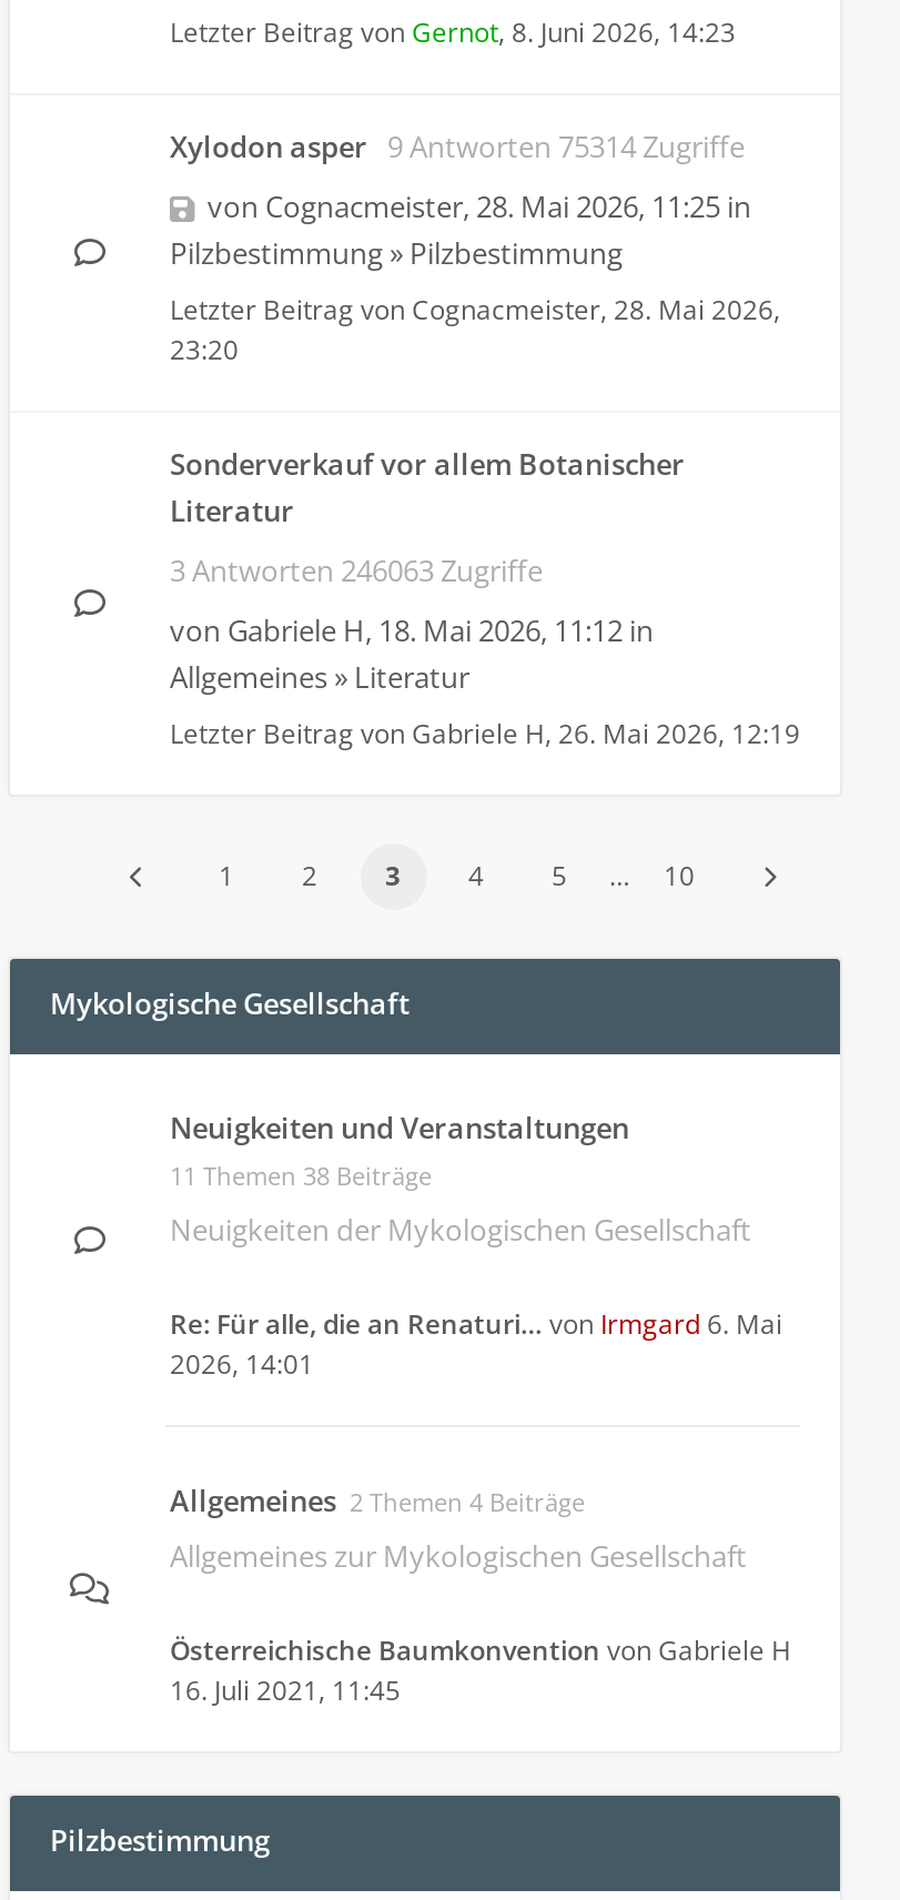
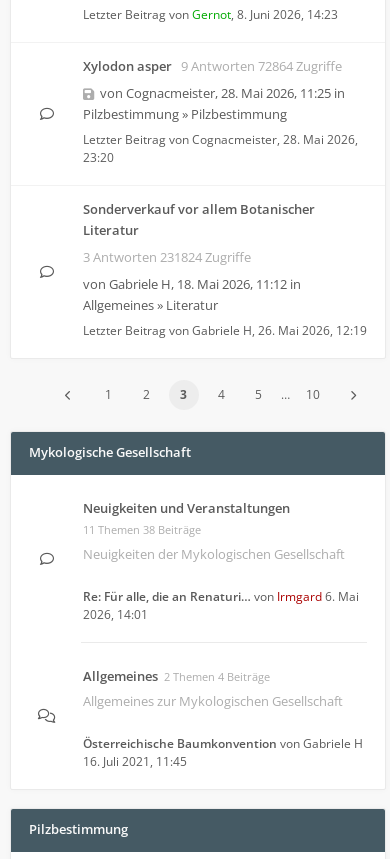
- Xylodon asper 9 Antworten 75314 Zugriffe
+ Xylodon asper 9 Antworten 72864 Zugriffe

- 3 Antworten 246063 Zugriffe
+ 3 Antworten 231824 Zugriffe
